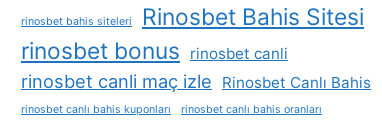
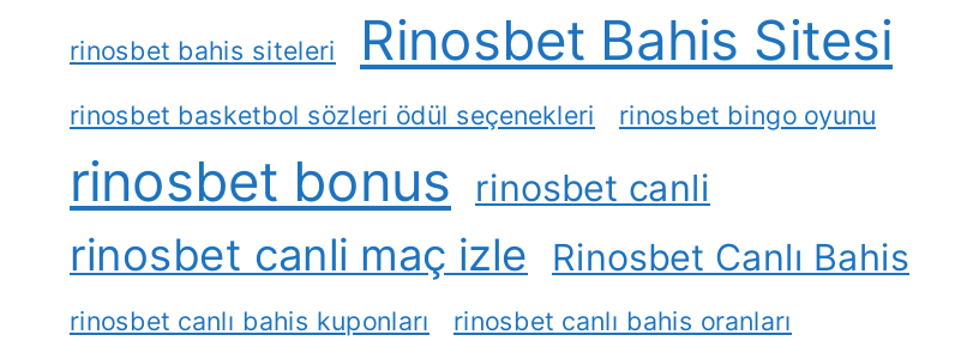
+ rinosbet basketbol sözleri ödül seçenekleri
+ rinosbet bingo oyunu
